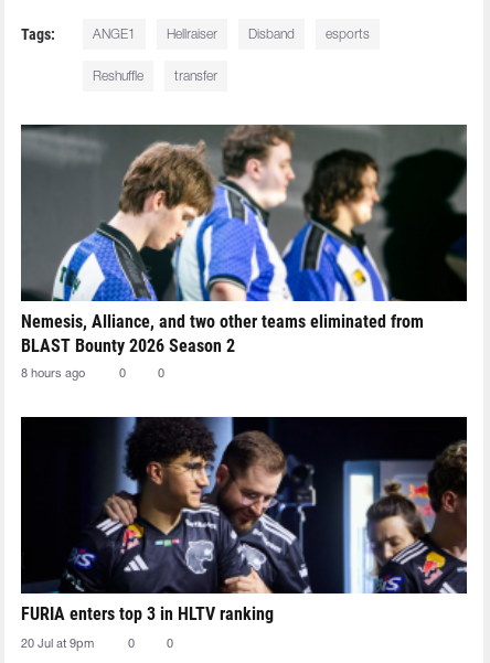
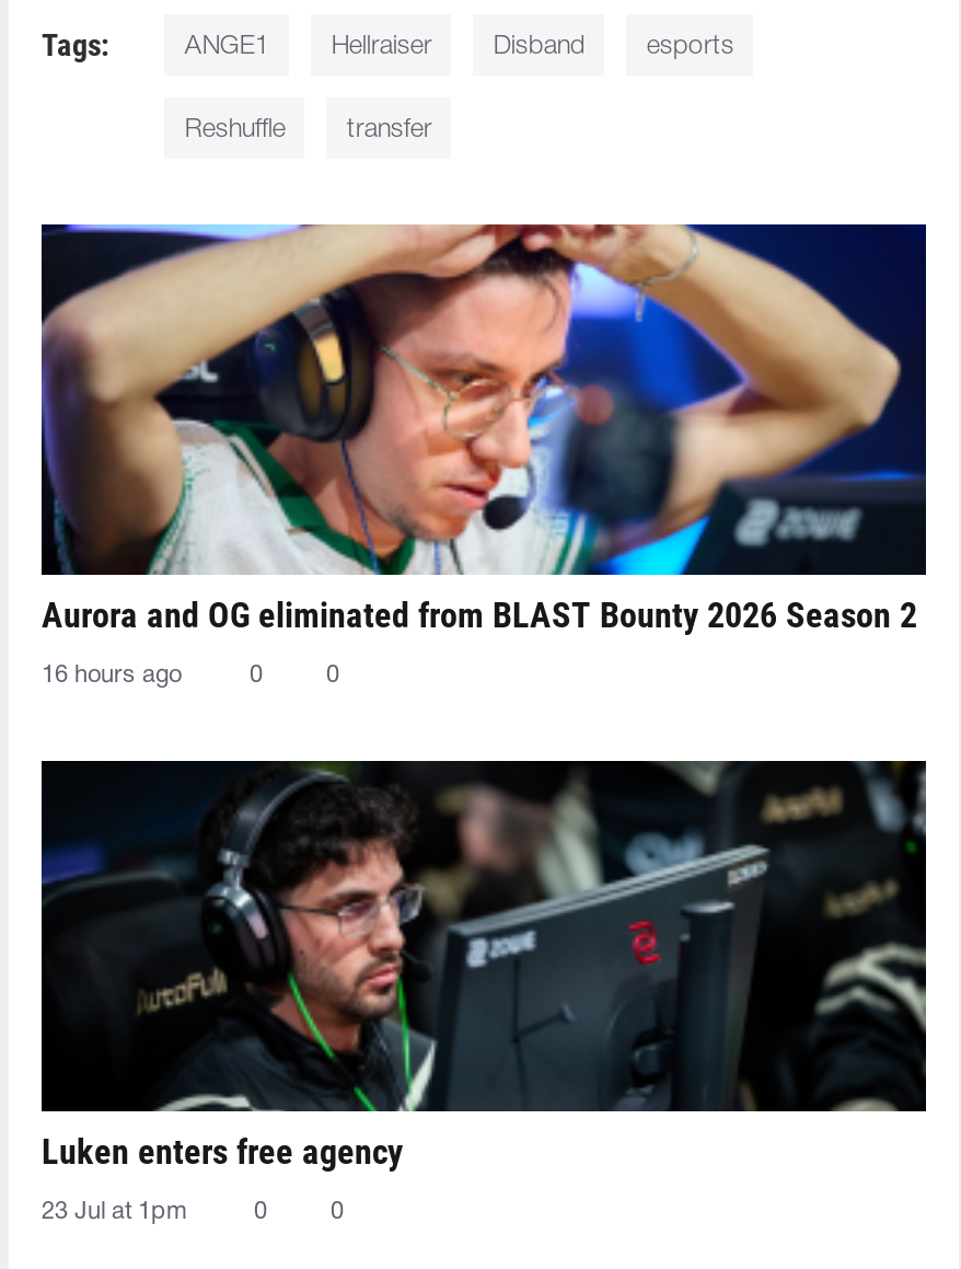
- [image]
- Nemesis, Alliance, and two other teams eliminated from
- BLAST Bounty 2026 Season 2
+ [image]
+ Aurora and OG eliminated from BLAST Bounty 2026 Season 2

- 8 hours ago
+ 16 hours ago

- [image]
- FURIA enters top 3 in HLTV ranking
+ [image]
+ Luken enters free agency

- 20 Jul at 9pm
+ 23 Jul at 1pm
